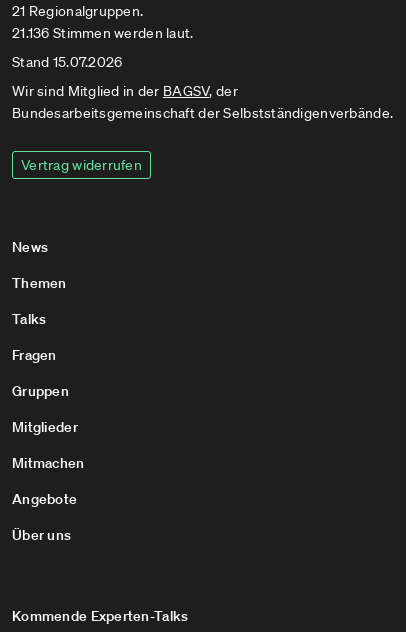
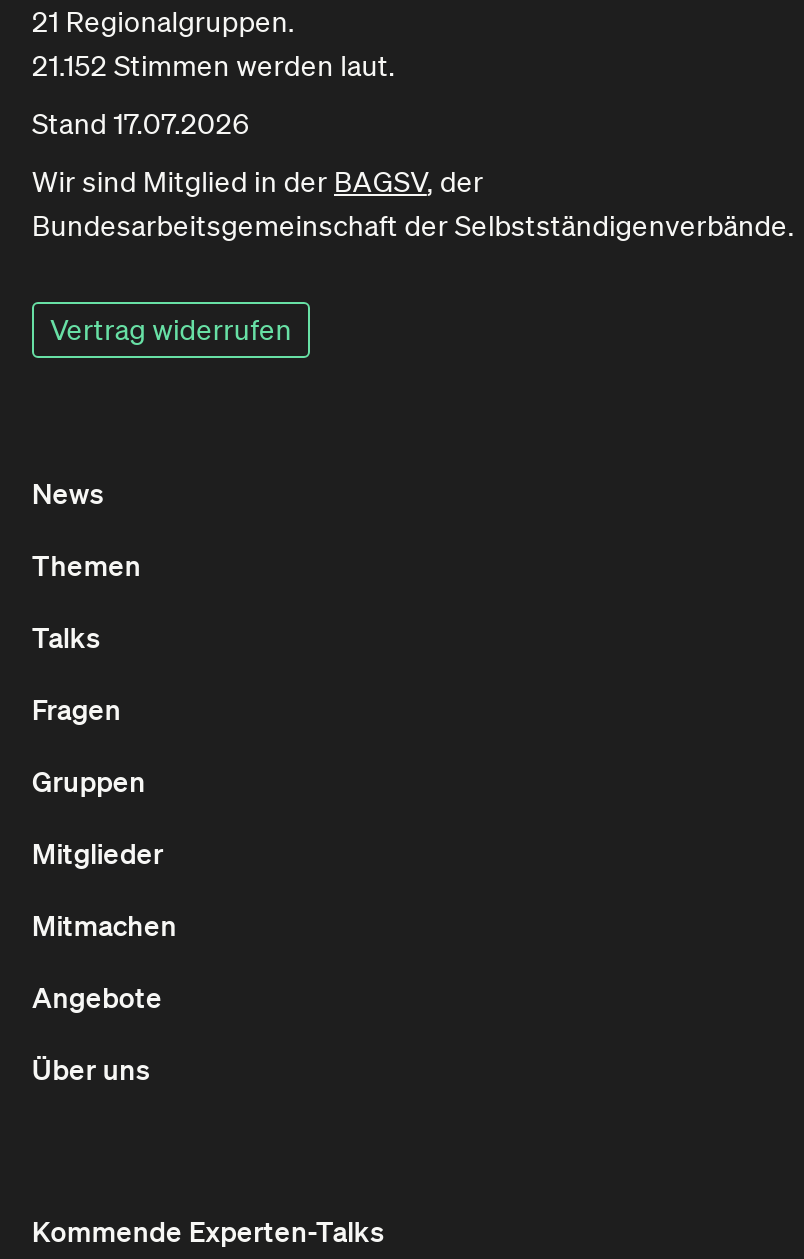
- 21.136 Stimmen werden laut.
+ 21.152 Stimmen werden laut.

- Stand 15.07.2026
+ Stand 17.07.2026
